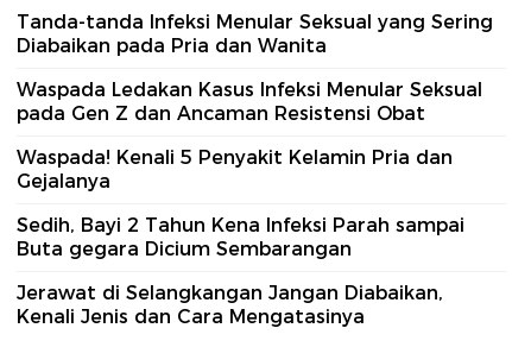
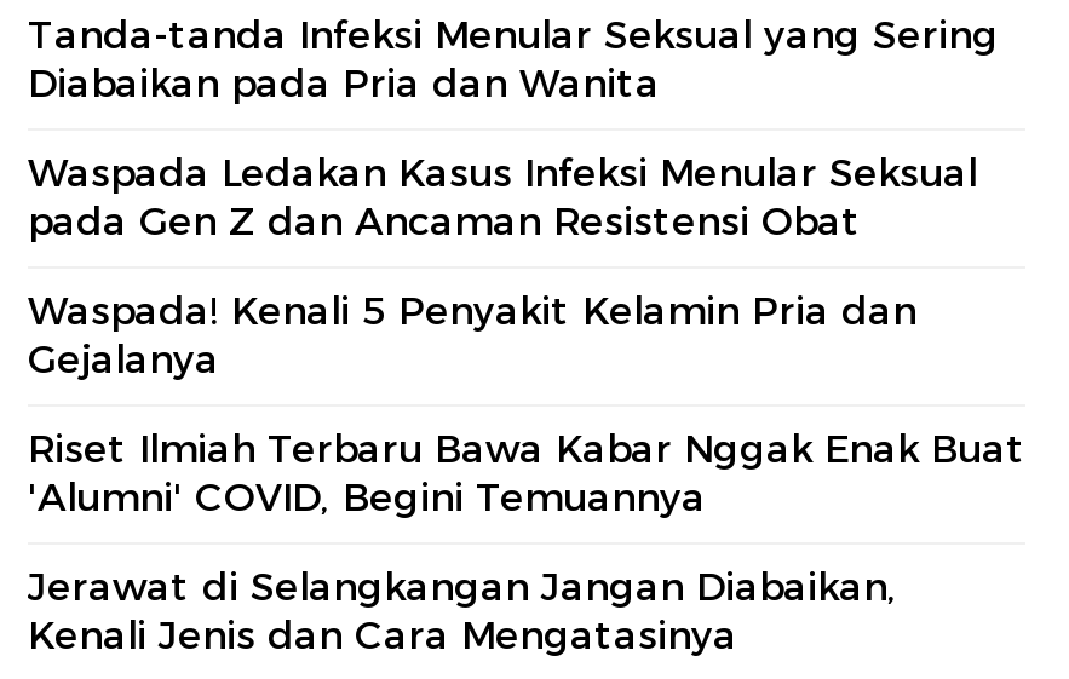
- Sedih, Bayi 2 Tahun Kena Infeksi Parah sampai
- Buta gegara Dicium Sembarangan
+ Riset Ilmiah Terbaru Bawa Kabar Nggak Enak Buat
+ 'Alumni' COVID, Begini Temuannya
